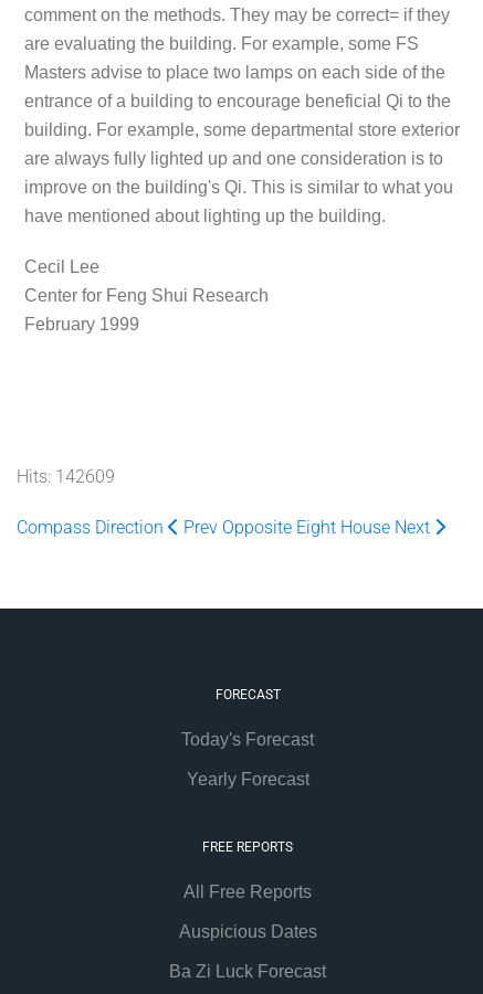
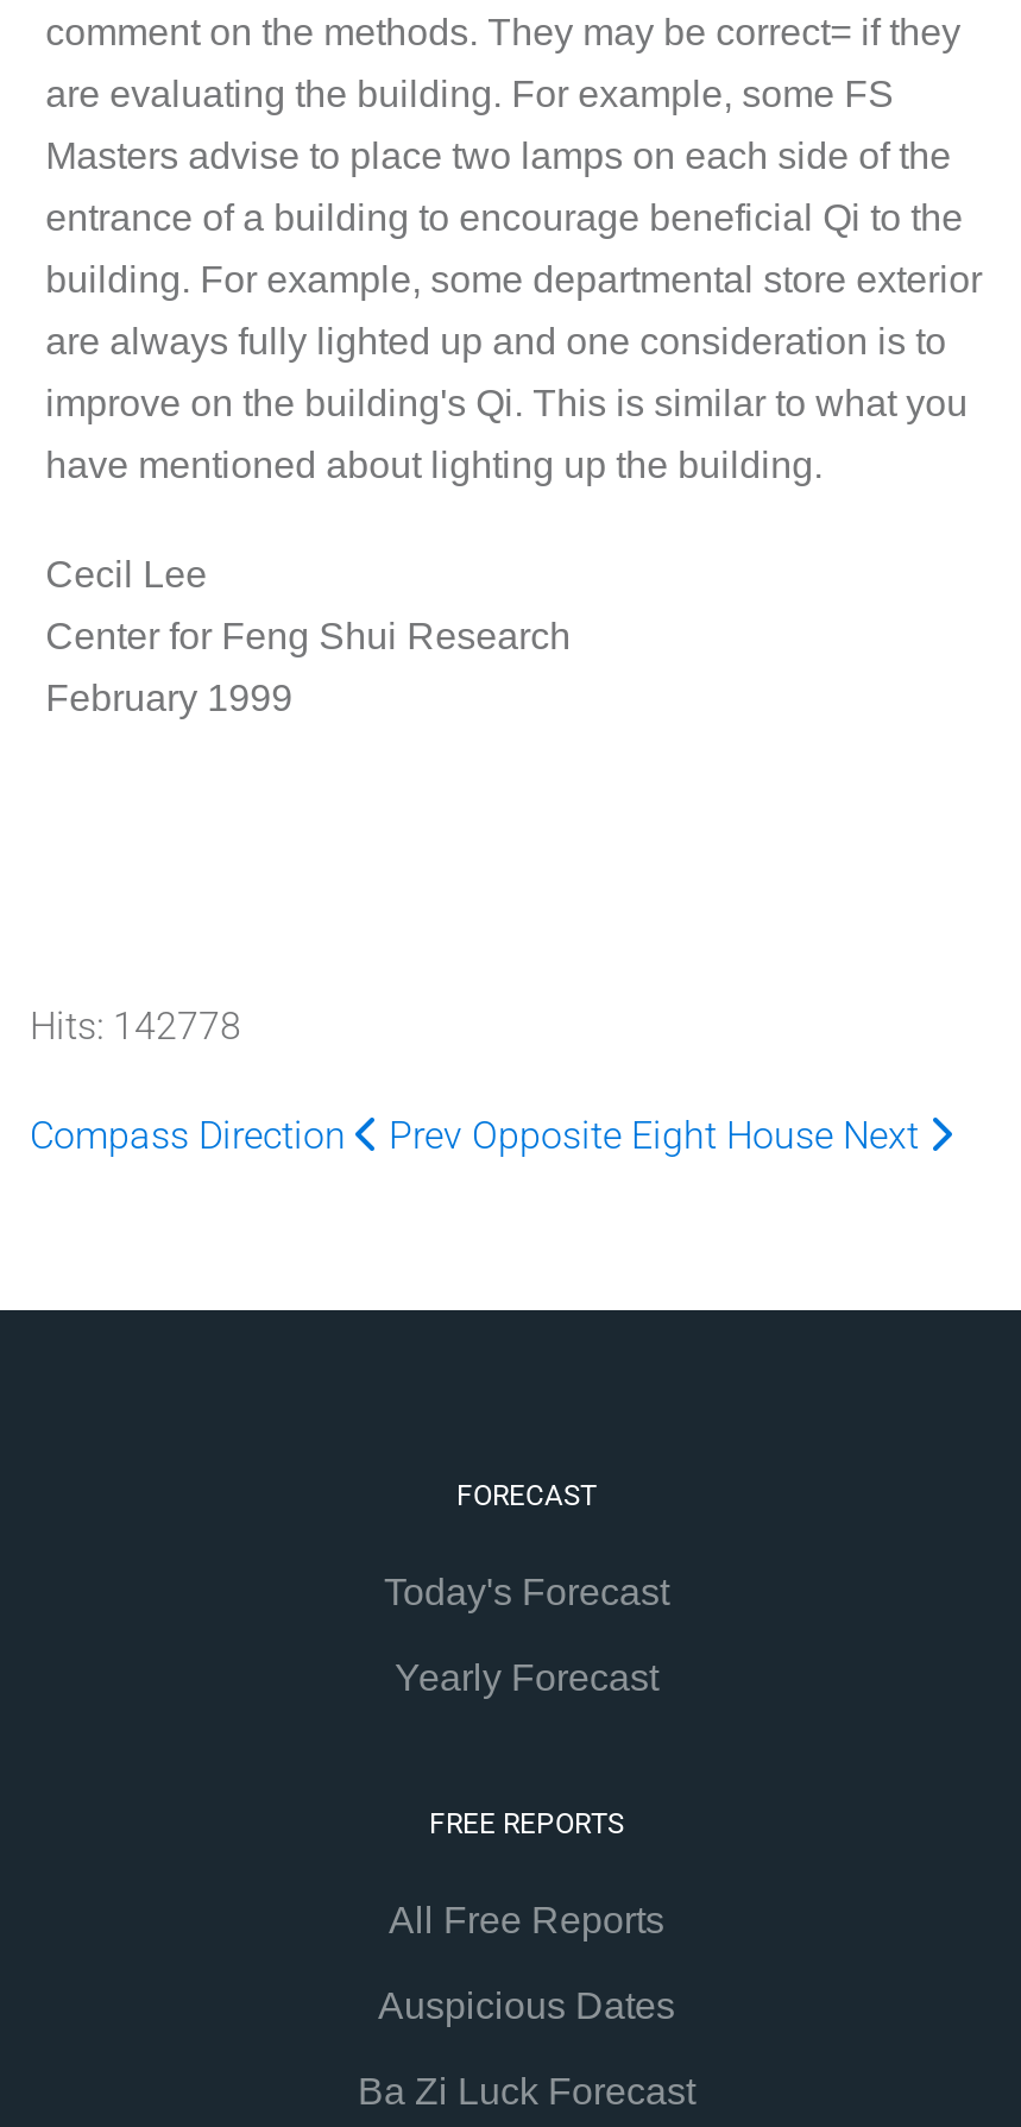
- Hits: 142609
+ Hits: 142778
